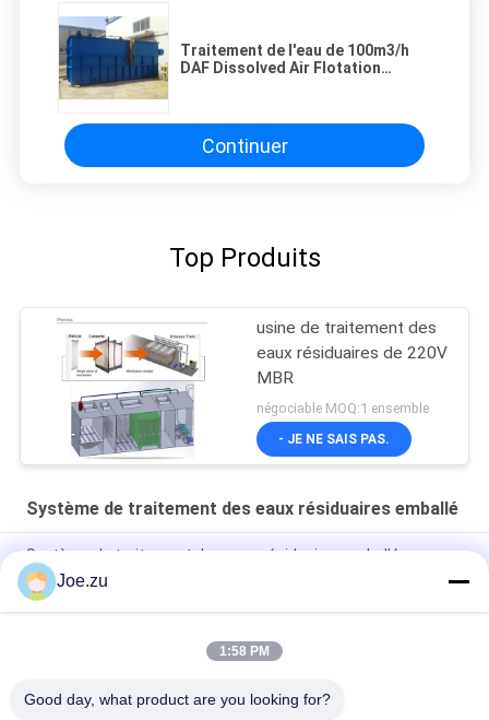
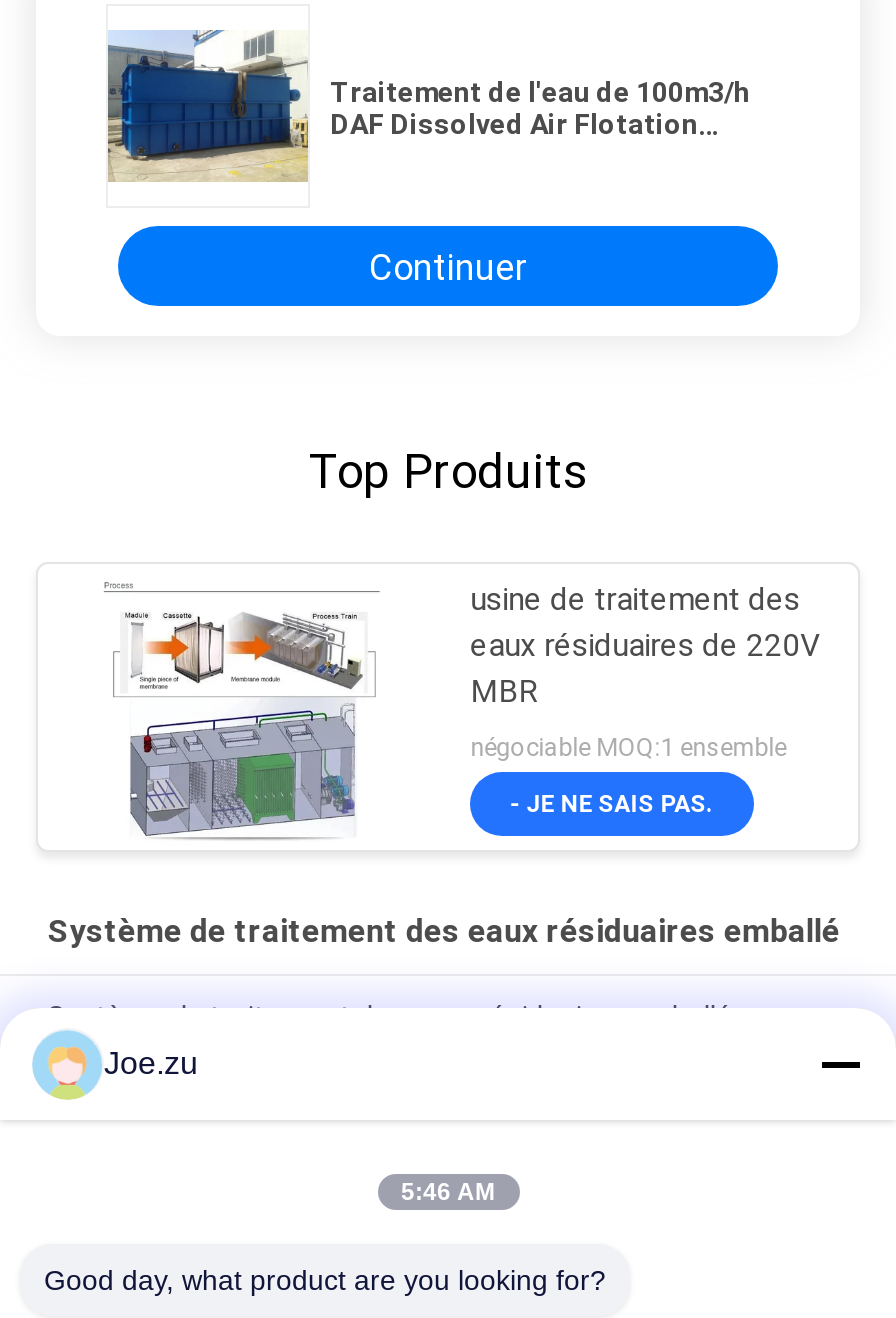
- 1:58 PM
+ 5:46 AM
